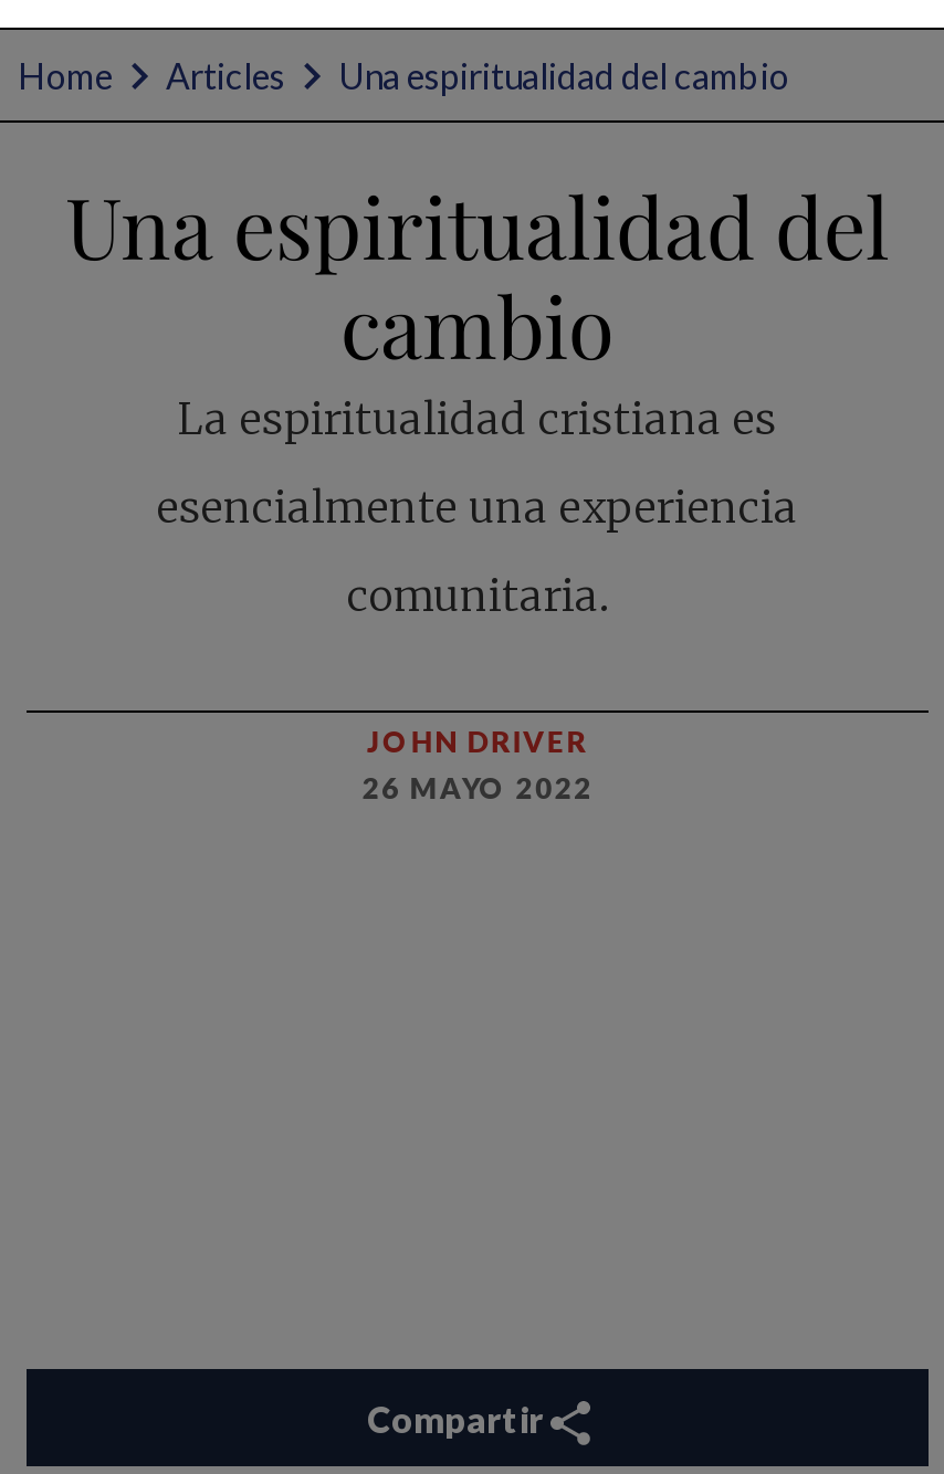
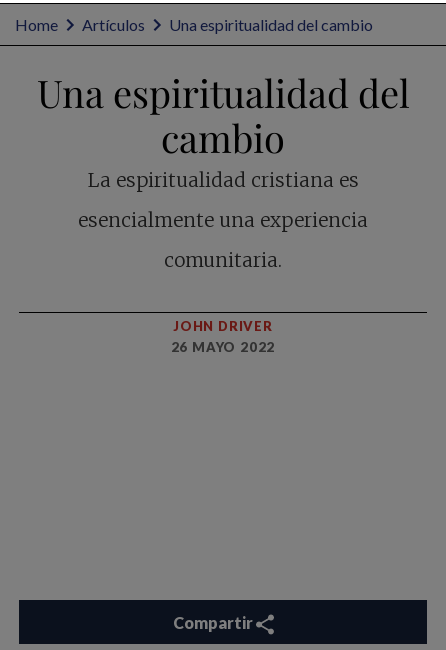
- Articles
+ Artículos
